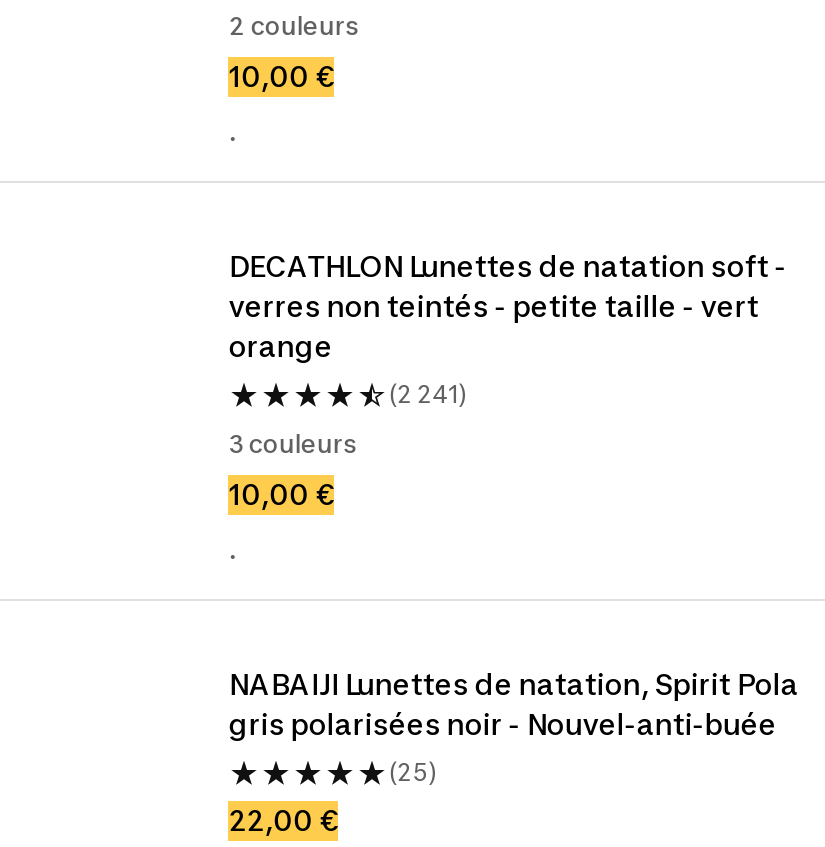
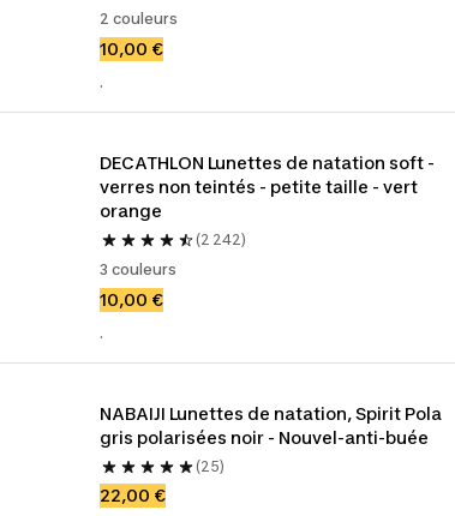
- (2 241)
+ (2 242)
